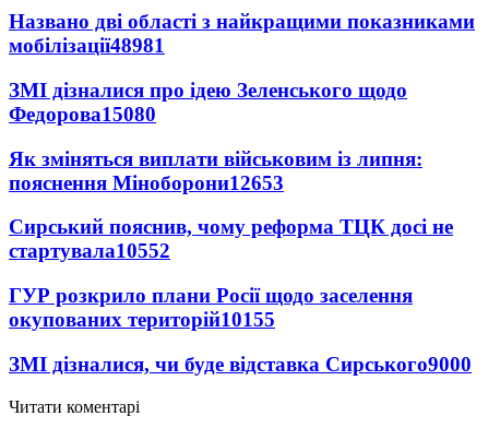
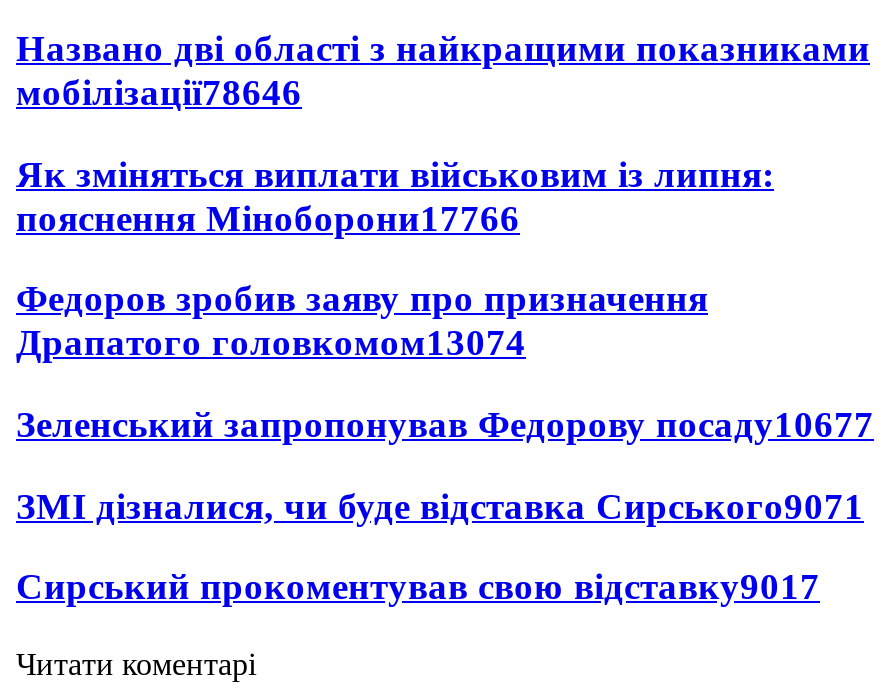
- мобілізації48981
- ЗМІ дізналися про ідею Зеленського щодо
- Федорова15080
+ мобілізації78646

moved up: Як зміняться виплати військовим із липня:

- пояснення Міноборони12653
- Сирський пояснив, чому реформа ТЦК досі не
- стартувала10552
- ГУР розкрило плани Росії щодо заселення
- окупованих територій10155
- ЗМІ дізналися, чи буде відставка Сирського9000
+ пояснення Міноборони17766
+ Федоров зробив заяву про призначення
+ Драпатого головкомом13074
+ Зеленський запропонував Федорову посаду10677
+ ЗМІ дізналися, чи буде відставка Сирського9071
+ Сирський прокоментував свою відставку9017
